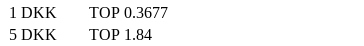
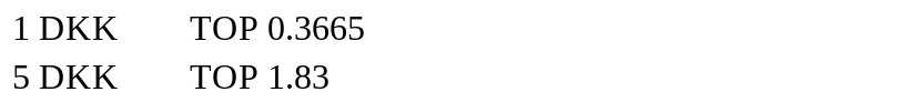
- 1 DKK TOP 0.3677
+ 1 DKK TOP 0.3665

- 5 DKK TOP 1.84
+ 5 DKK TOP 1.83
